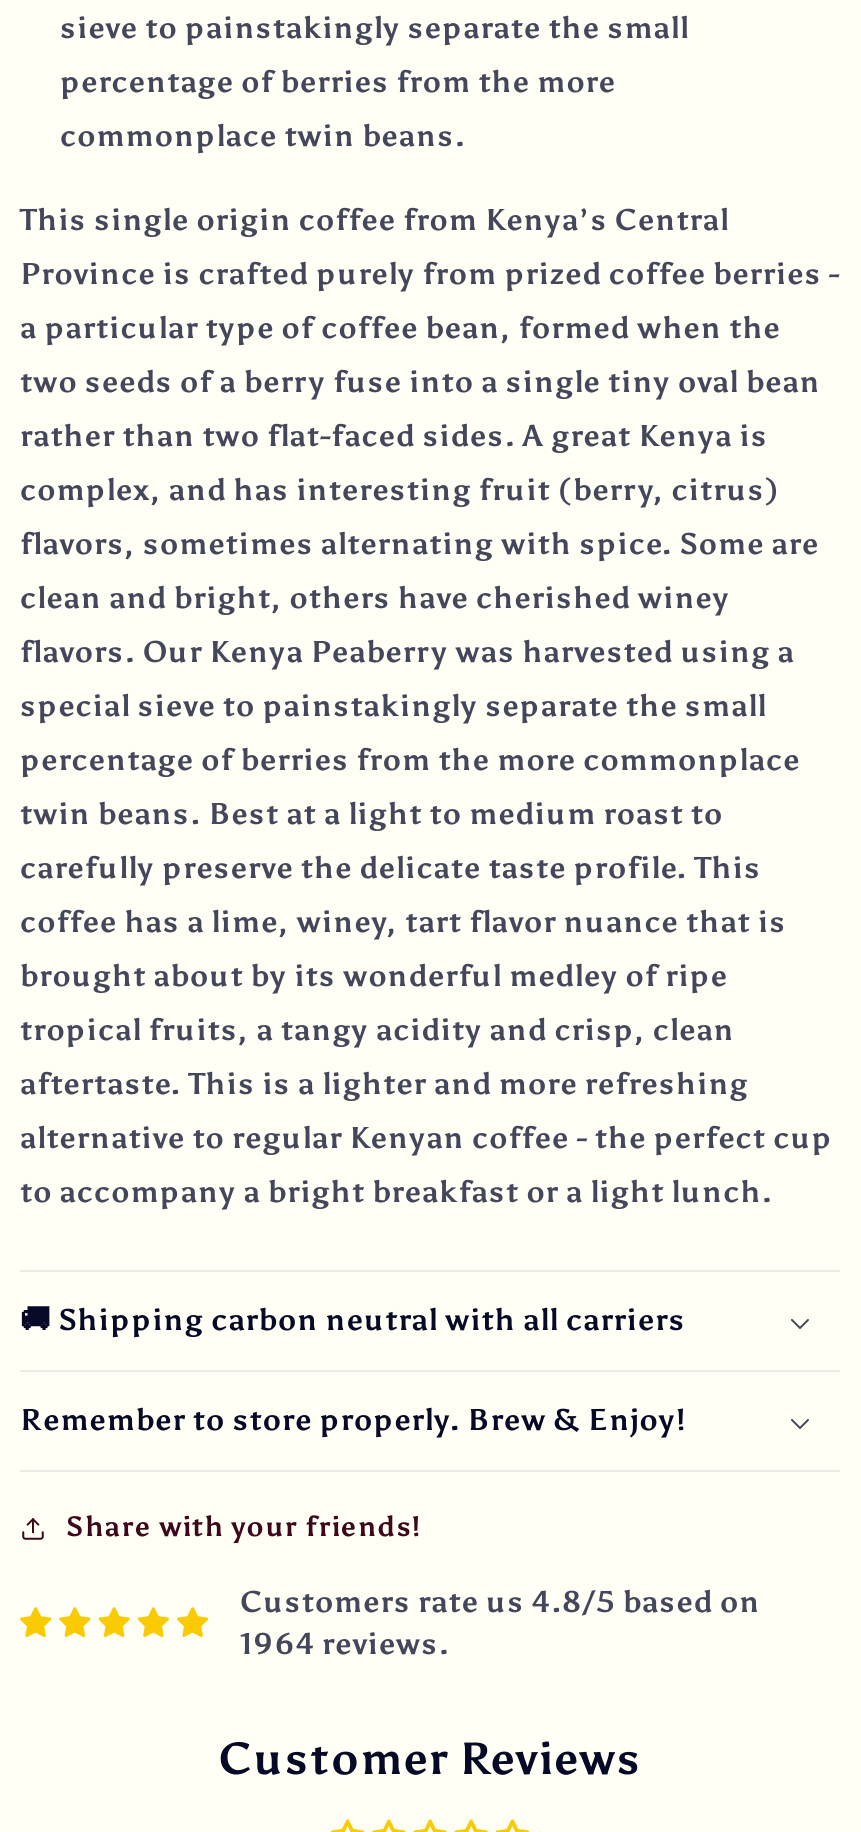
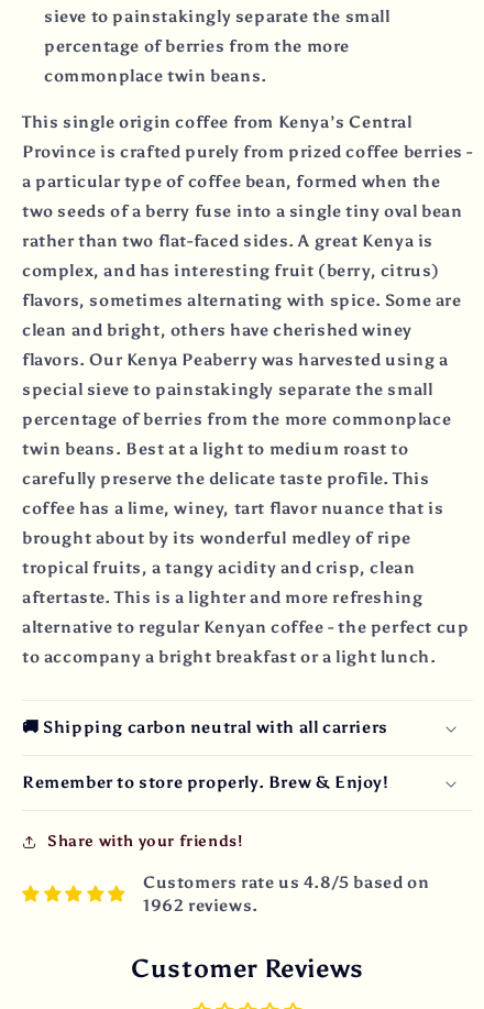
- 1964 reviews.
+ 1962 reviews.
